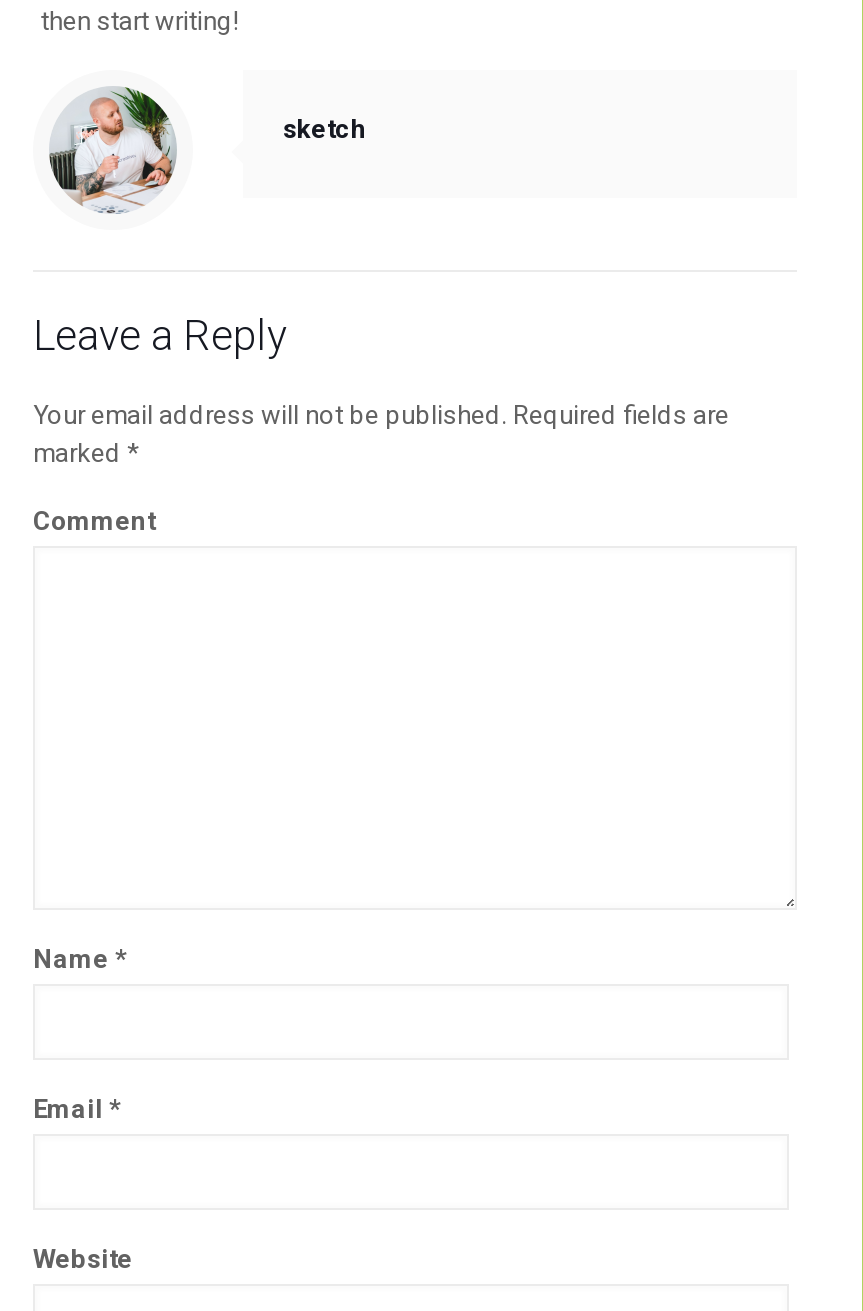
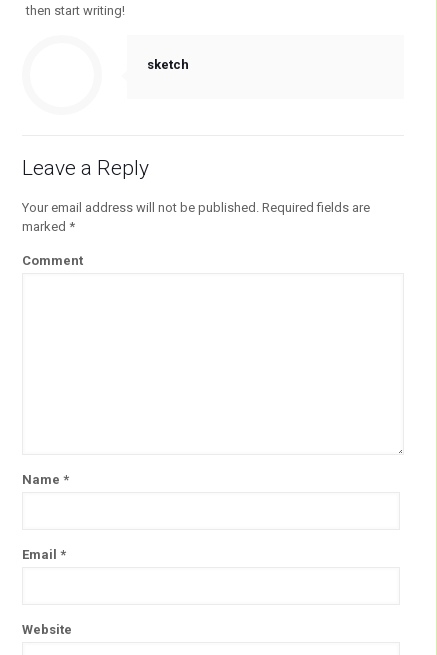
- [image]
